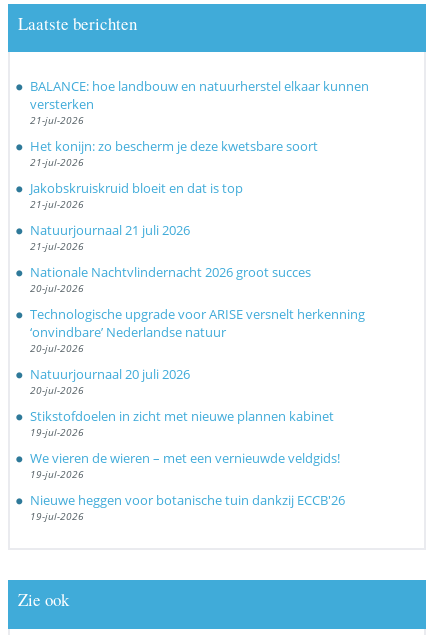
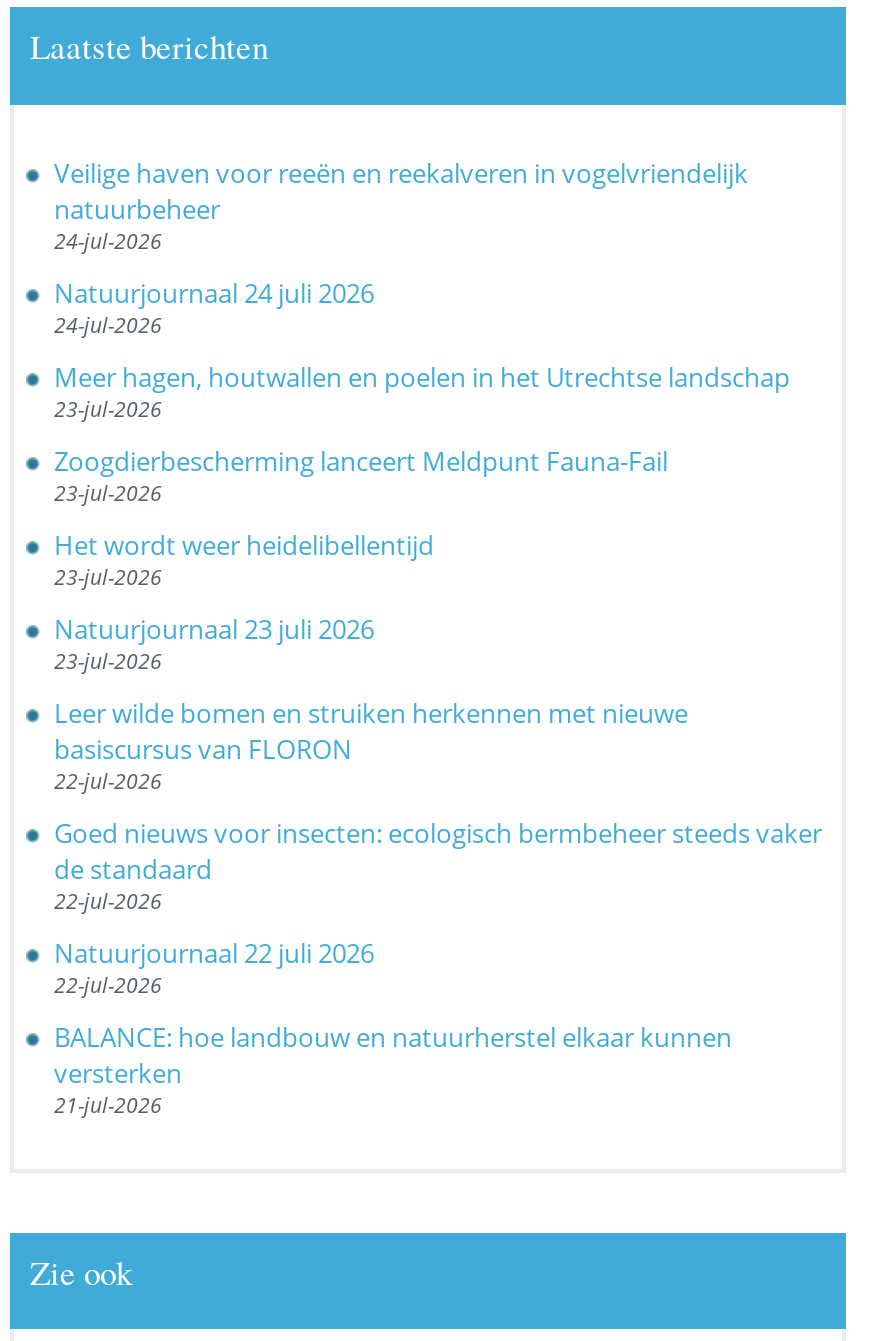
+ Veilige haven voor reeën en reekalveren in vogelvriendelijk
+ natuurbeheer
+ 24-jul-2026
+ Natuurjournaal 24 juli 2026
+ 24-jul-2026
+ Meer hagen, houtwallen en poelen in het Utrechtse landschap
+ 23-jul-2026
+ Zoogdierbescherming lanceert Meldpunt Fauna-Fail
+ 23-jul-2026
+ Het wordt weer heidelibellentijd
+ 23-jul-2026
+ Natuurjournaal 23 juli 2026
+ 23-jul-2026
+ Leer wilde bomen en struiken herkennen met nieuwe
+ basiscursus van FLORON
+ 22-jul-2026
+ Goed nieuws voor insecten: ecologisch bermbeheer steeds vaker
+ de standaard
+ 22-jul-2026
+ Natuurjournaal 22 juli 2026
+ 22-jul-2026

moved down: BALANCE: hoe landbouw en natuurherstel elkaar kunnen | versterken | 21-jul-2026

- Het konijn: zo bescherm je deze kwetsbare soort
- 21-jul-2026
- Jakobskruiskruid bloeit en dat is top
- 21-jul-2026
- Natuurjournaal 21 juli 2026
- 21-jul-2026
- Nationale Nachtvlindernacht 2026 groot succes
- 20-jul-2026
- Technologische upgrade voor ARISE versnelt herkenning
- ‘onvindbare’ Nederlandse natuur
- 20-jul-2026
- Natuurjournaal 20 juli 2026
- 20-jul-2026
- Stikstofdoelen in zicht met nieuwe plannen kabinet
- 19-jul-2026
- We vieren de wieren – met een vernieuwde veldgids!
- 19-jul-2026
- Nieuwe heggen voor botanische tuin dankzij ECCB'26
- 19-jul-2026
